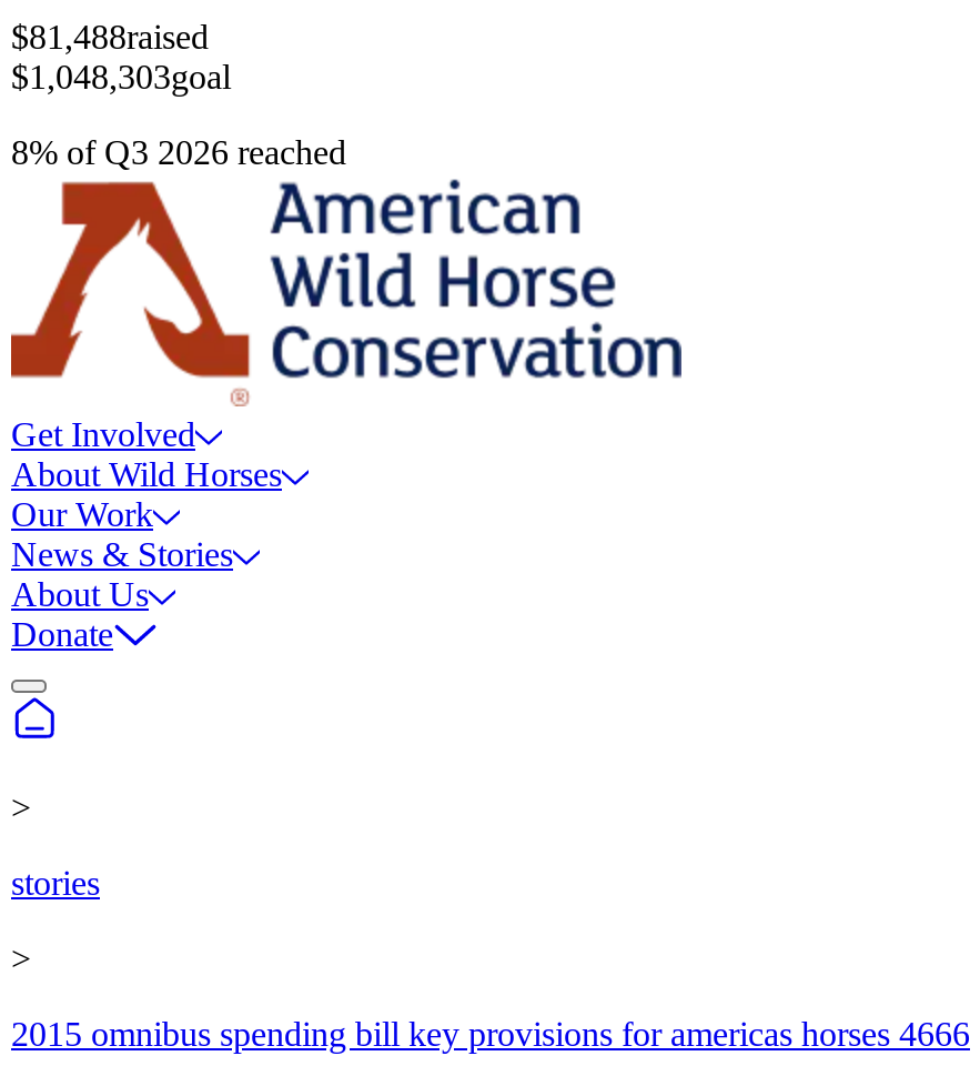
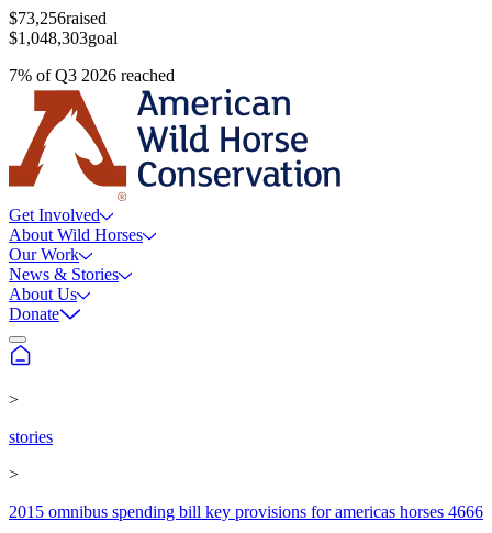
- $81,488raised
+ $73,256raised

- 8% of Q3 2026 reached
+ 7% of Q3 2026 reached
